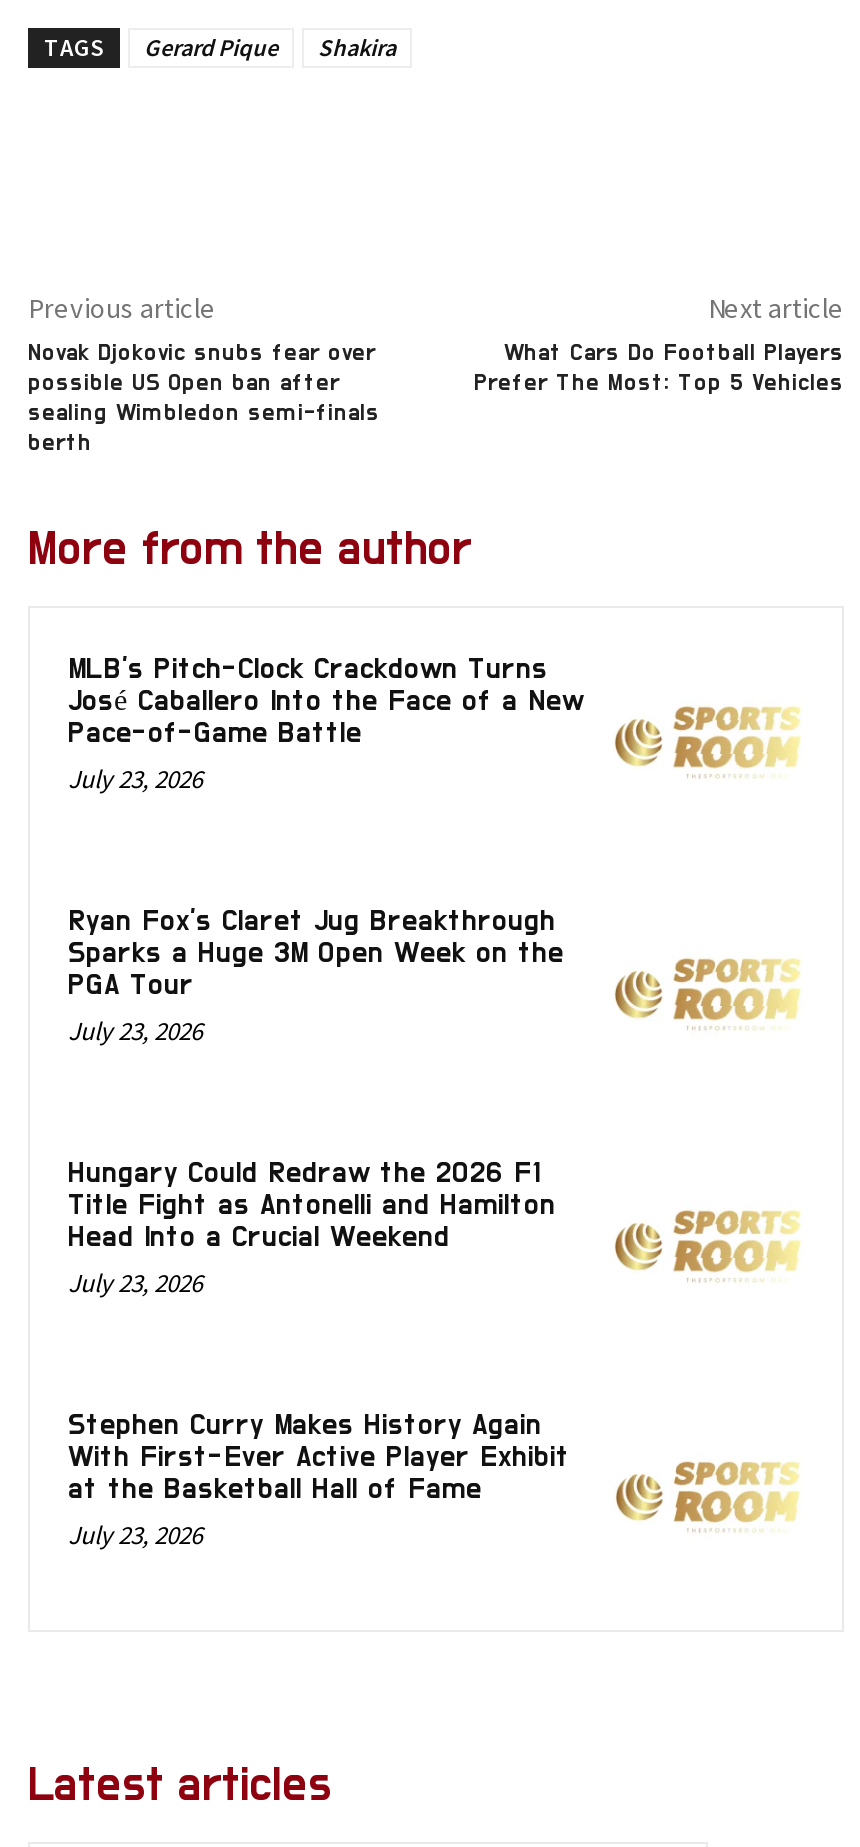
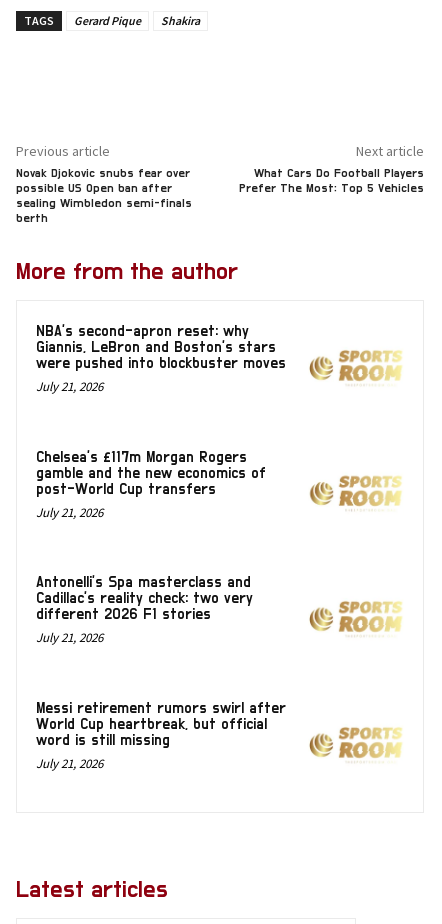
- MLB’s Pitch-Clock Crackdown Turns
- José Caballero Into the Face of a New
- Pace-of-Game Battle
- July 23, 2026
+ NBA’s second-apron reset: why
+ Giannis, LeBron and Boston’s stars
+ were pushed into blockbuster moves
+ July 21, 2026

- Ryan Fox’s Claret Jug Breakthrough
- Sparks a Huge 3M Open Week on the
- PGA Tour
- July 23, 2026
+ Chelsea’s £117m Morgan Rogers
+ gamble and the new economics of
+ post-World Cup transfers
+ July 21, 2026

- Hungary Could Redraw the 2026 F1
- Title Fight as Antonelli and Hamilton
- Head Into a Crucial Weekend
- July 23, 2026
+ Antonelli’s Spa masterclass and
+ Cadillac’s reality check: two very
+ different 2026 F1 stories
+ July 21, 2026

- Stephen Curry Makes History Again
- With First-Ever Active Player Exhibit
- at the Basketball Hall of Fame
- July 23, 2026
+ Messi retirement rumors swirl after
+ World Cup heartbreak, but official
+ word is still missing
+ July 21, 2026
